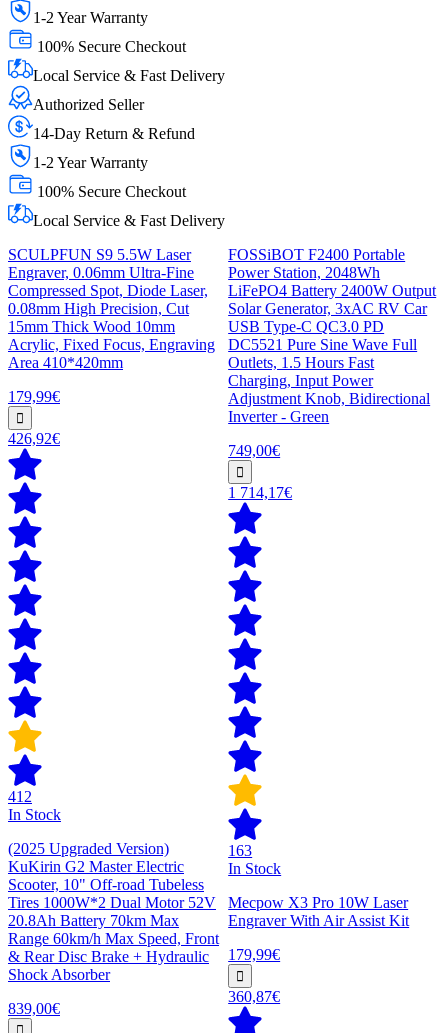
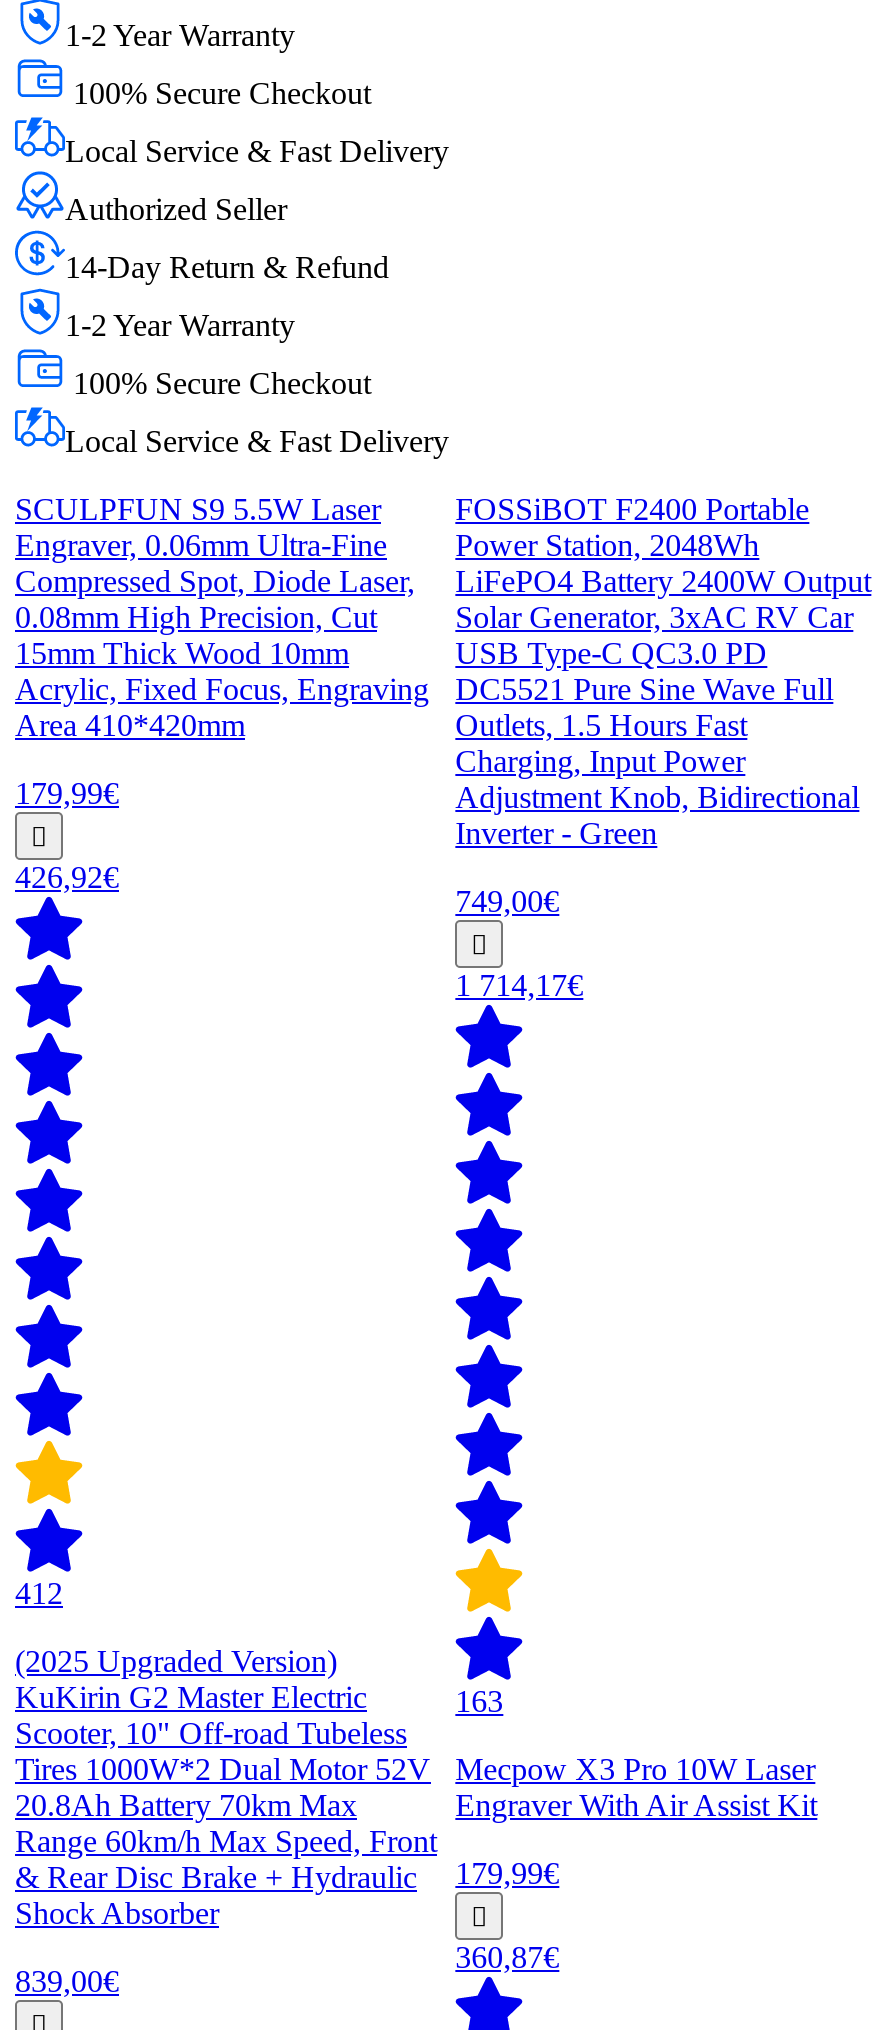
- In Stock

- In Stock
